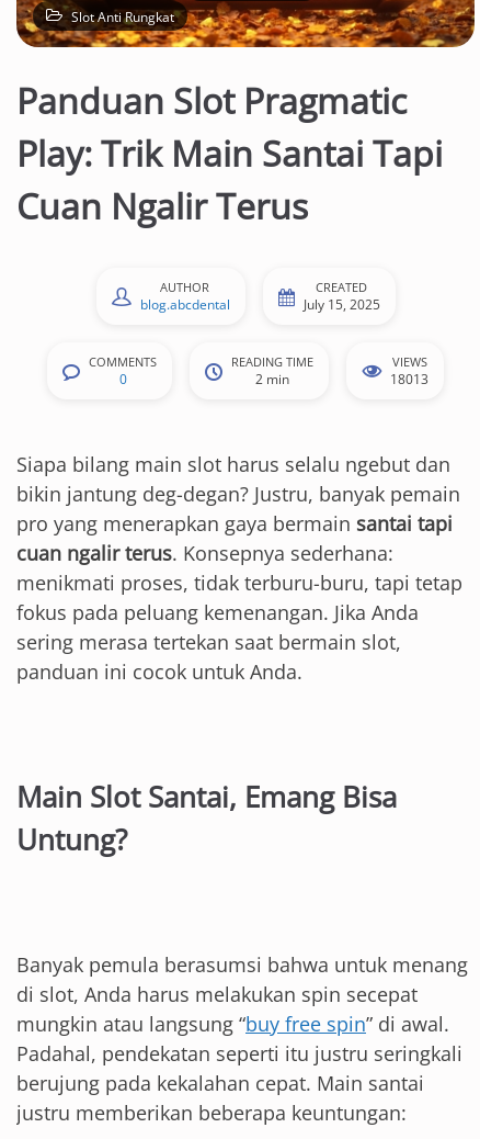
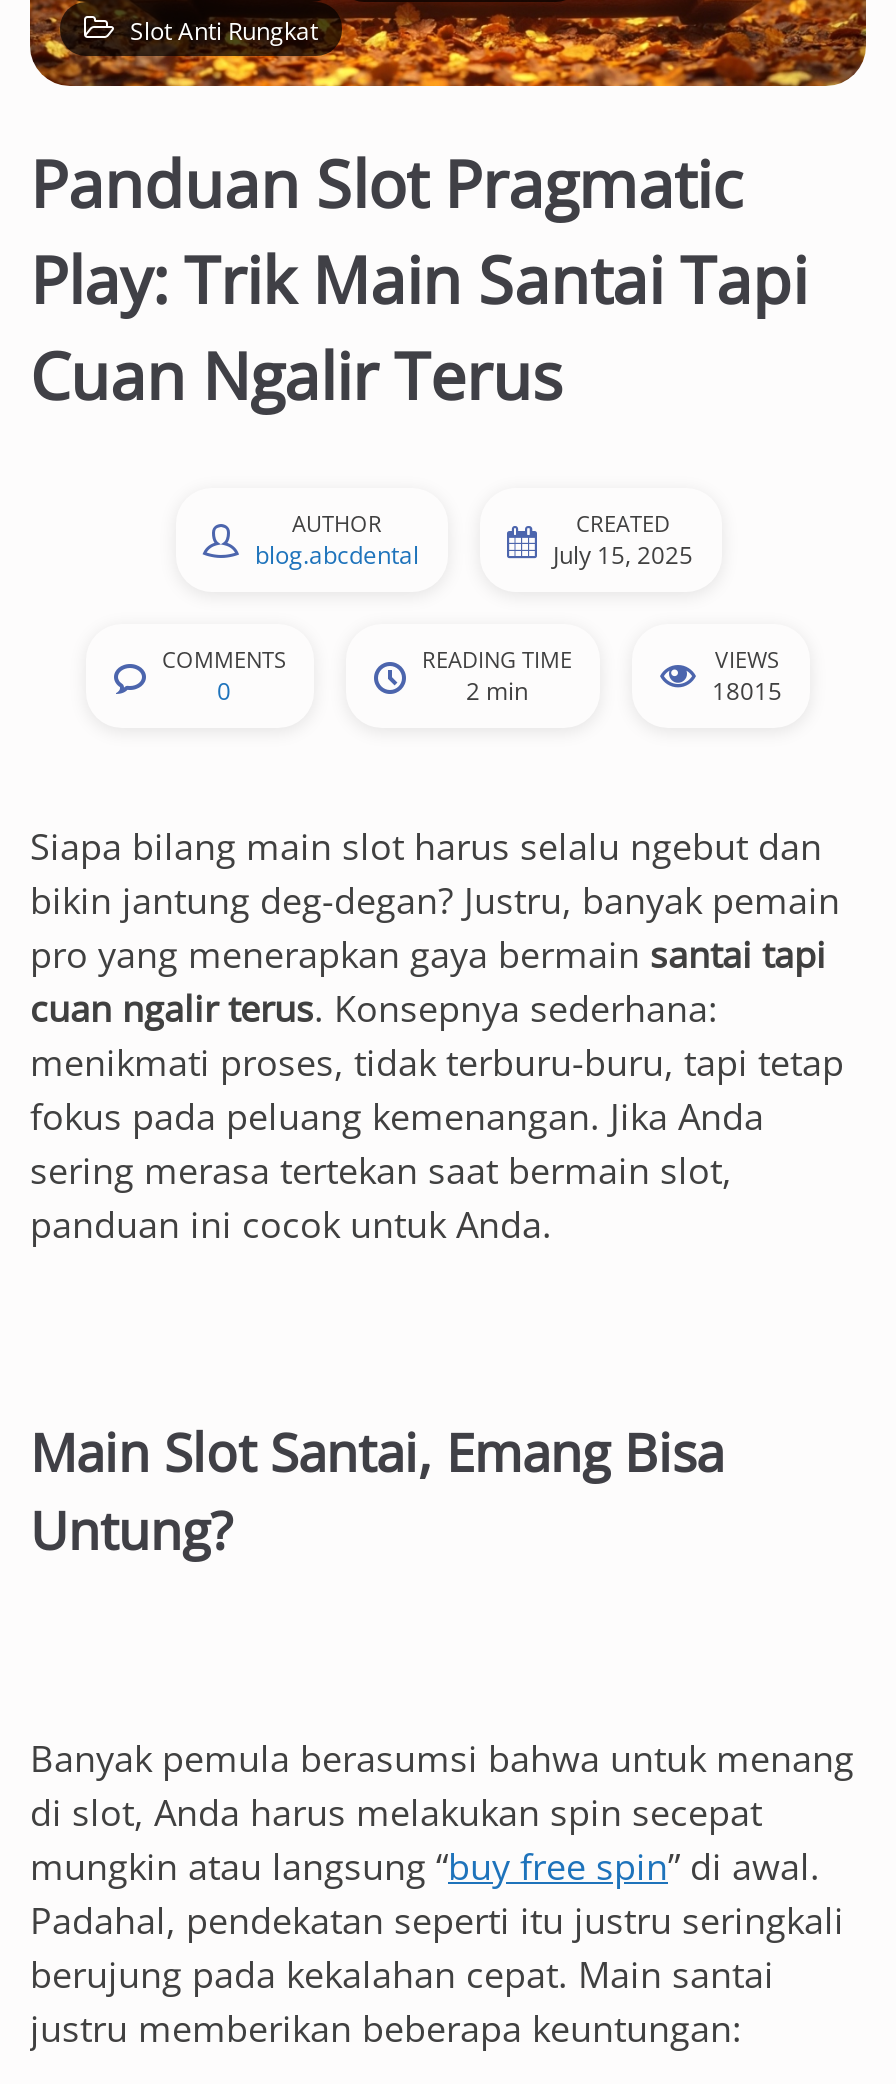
- 18013
+ 18015
